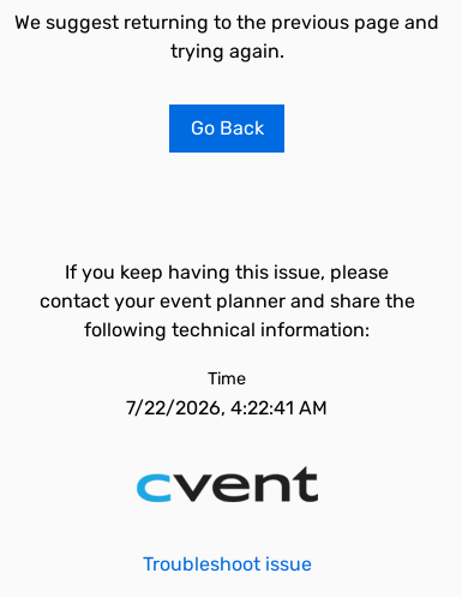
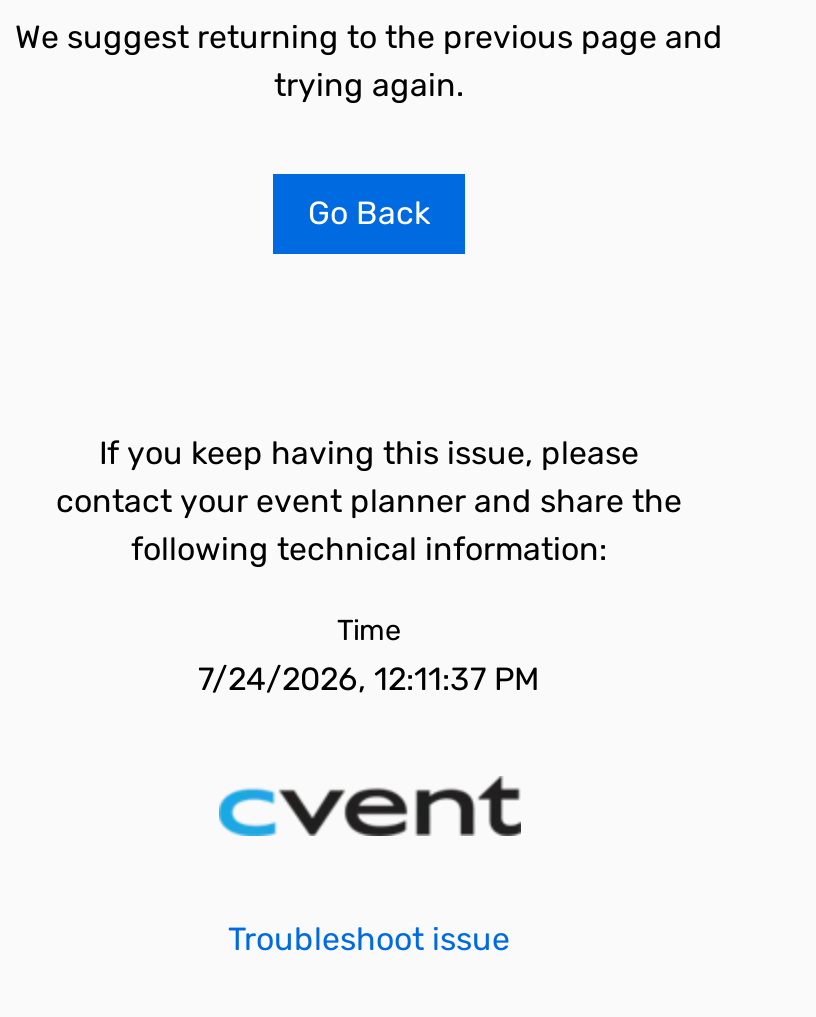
- 7/22/2026, 4:22:41 AM
+ 7/24/2026, 12:11:37 PM
